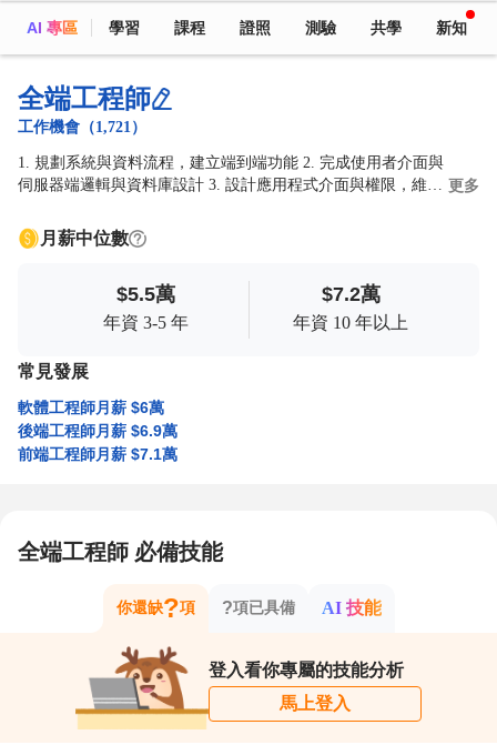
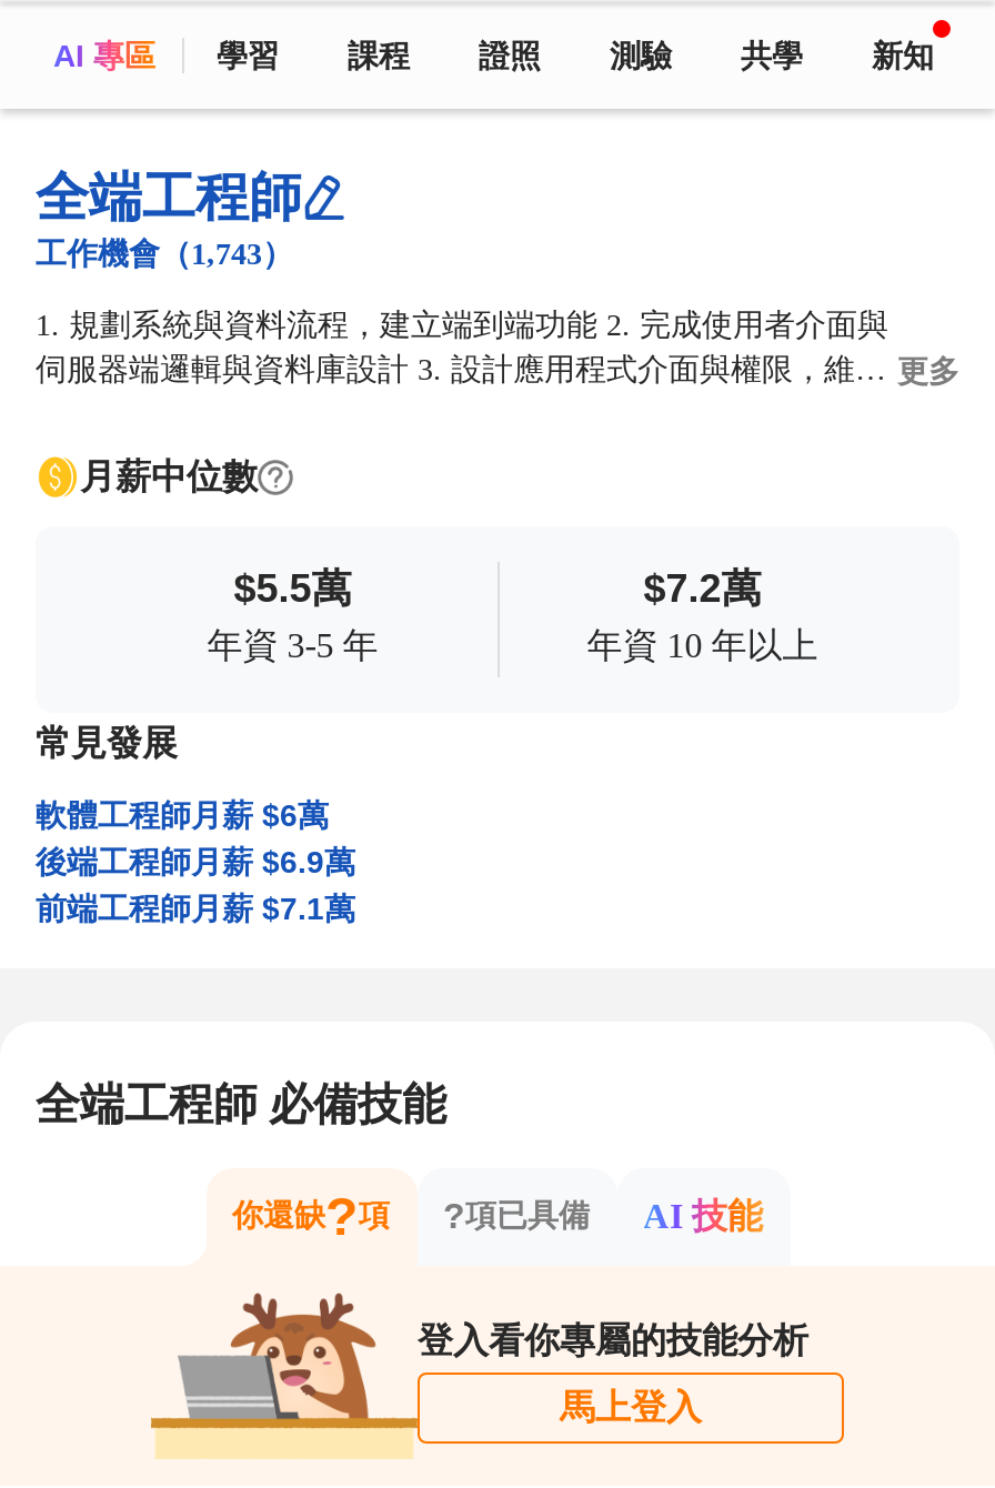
- 工作機會（1,721）
+ 工作機會（1,743）
